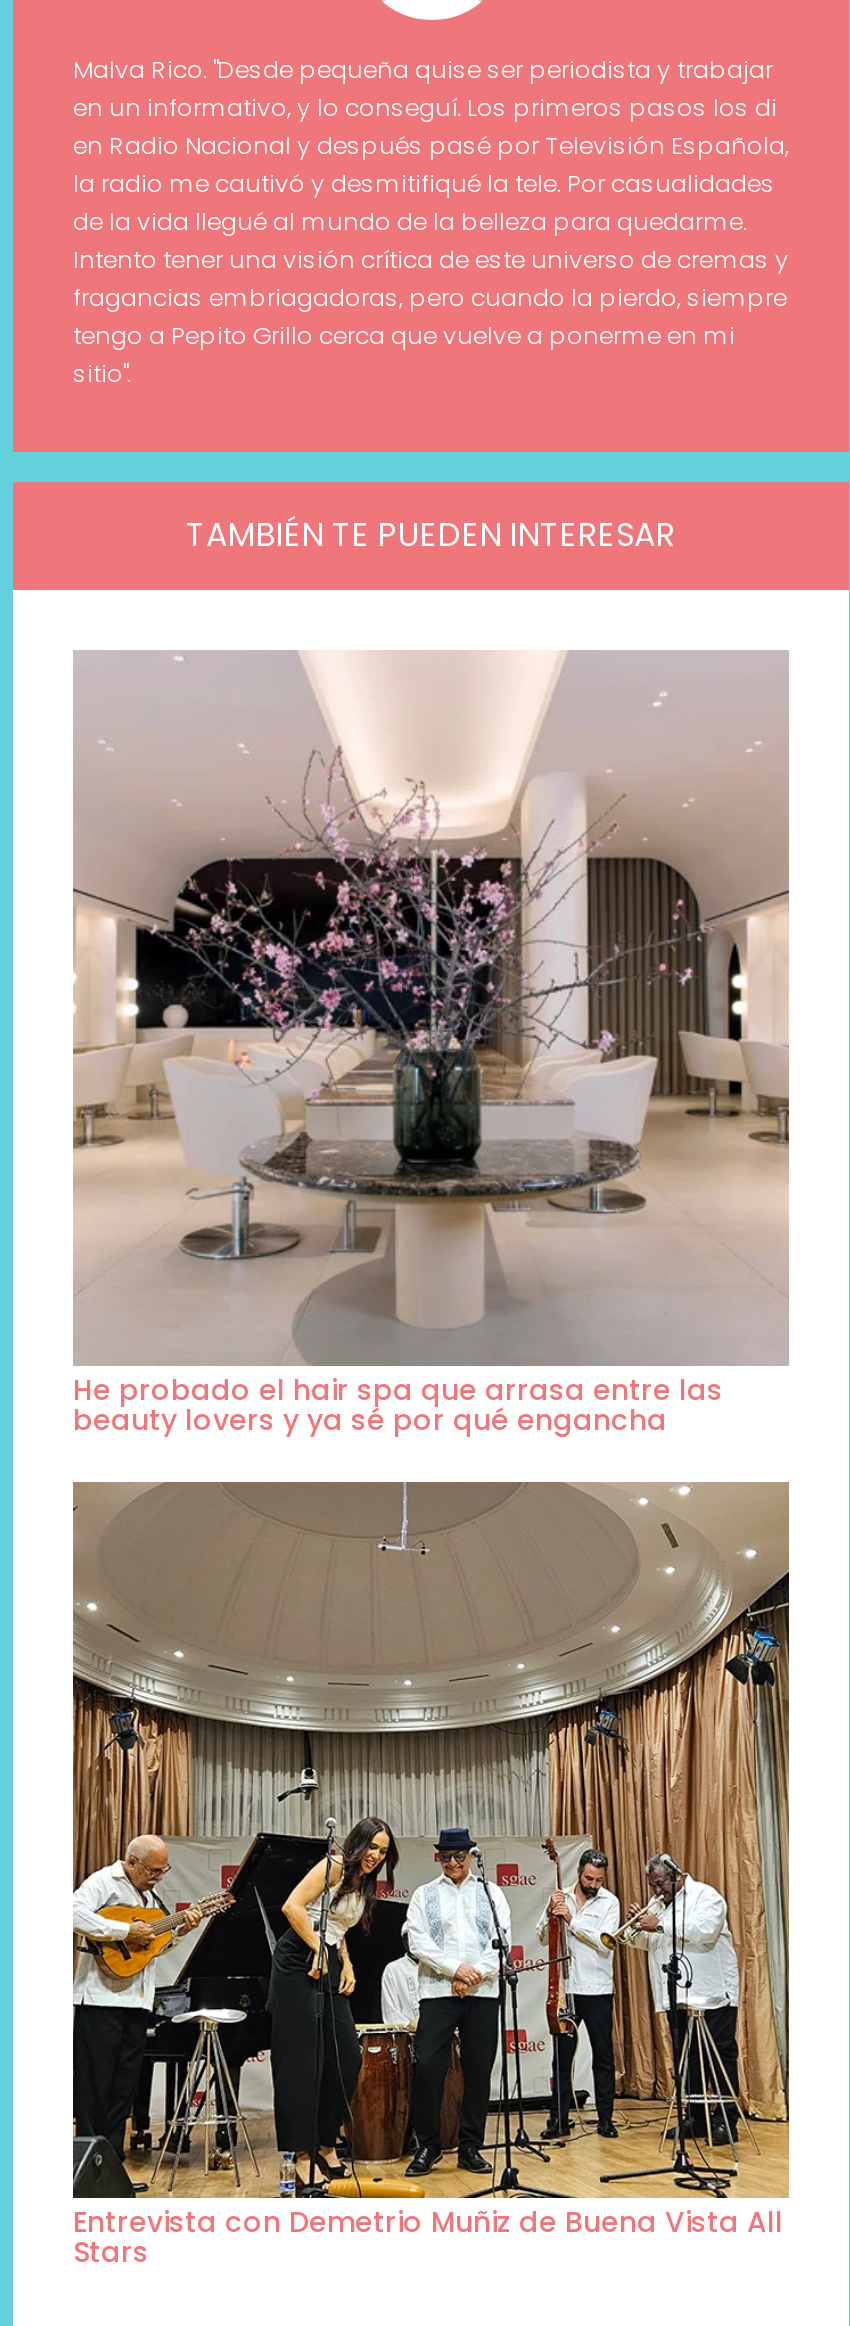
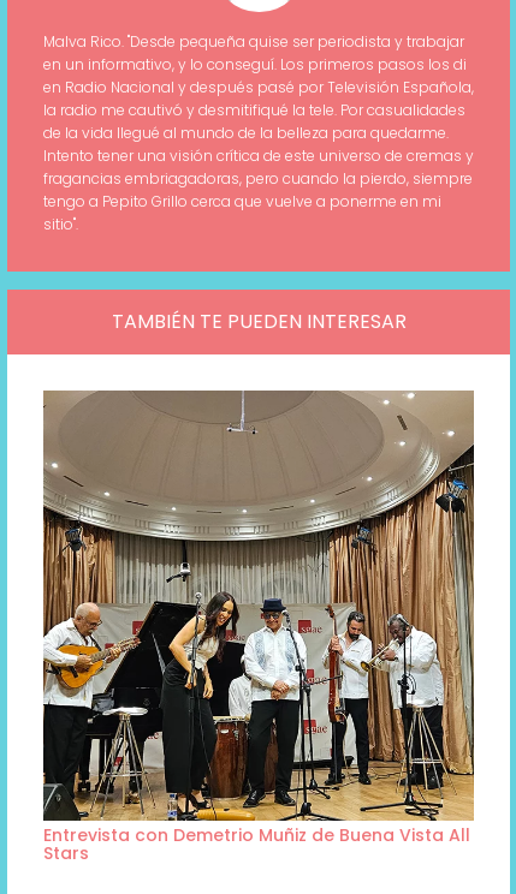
- [image]
- He probado el hair spa que arrasa entre las
- beauty lovers y ya sé por qué engancha
